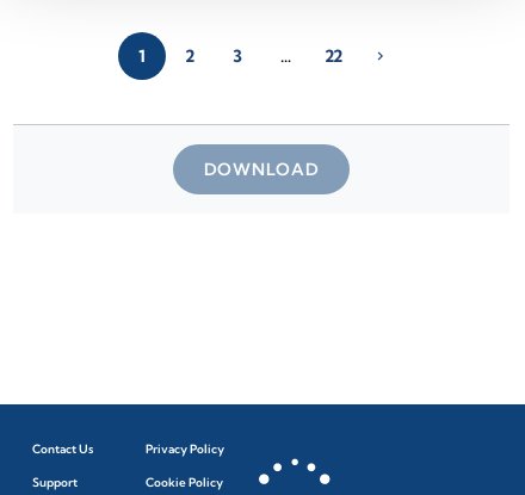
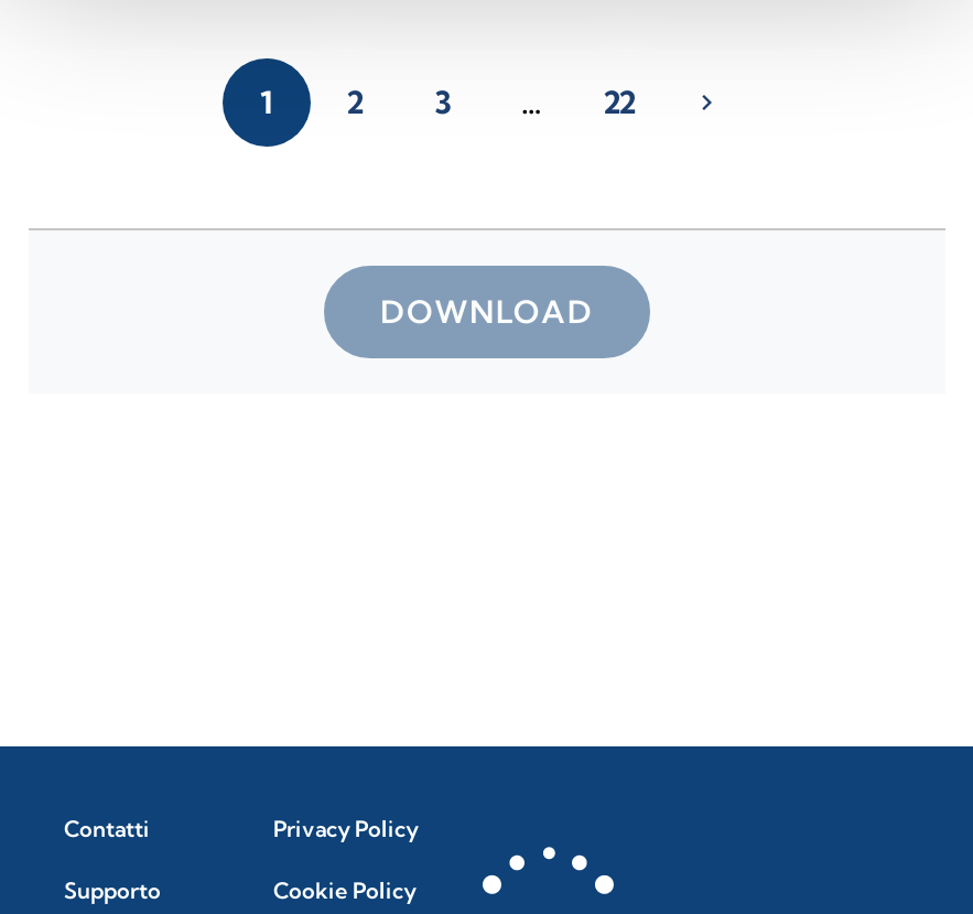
- Contact Us
+ Contatti

- Support
+ Supporto
